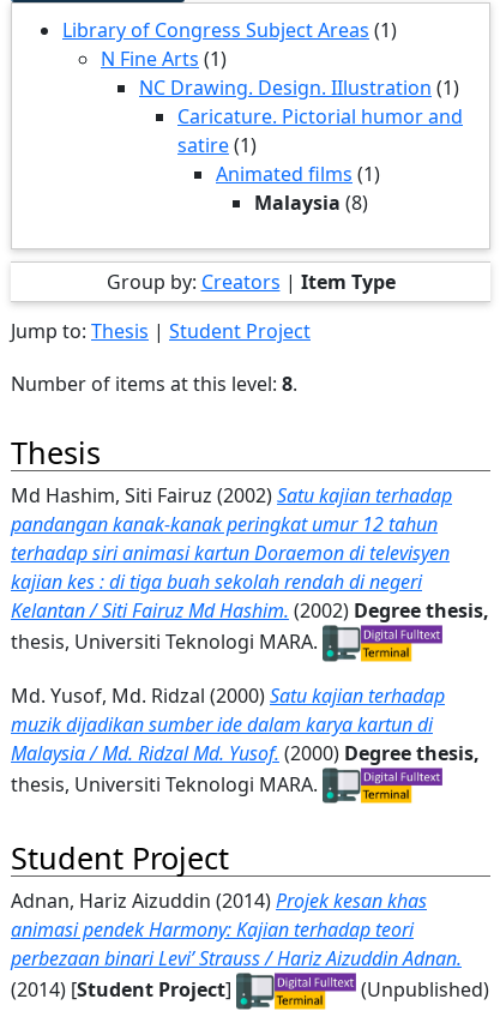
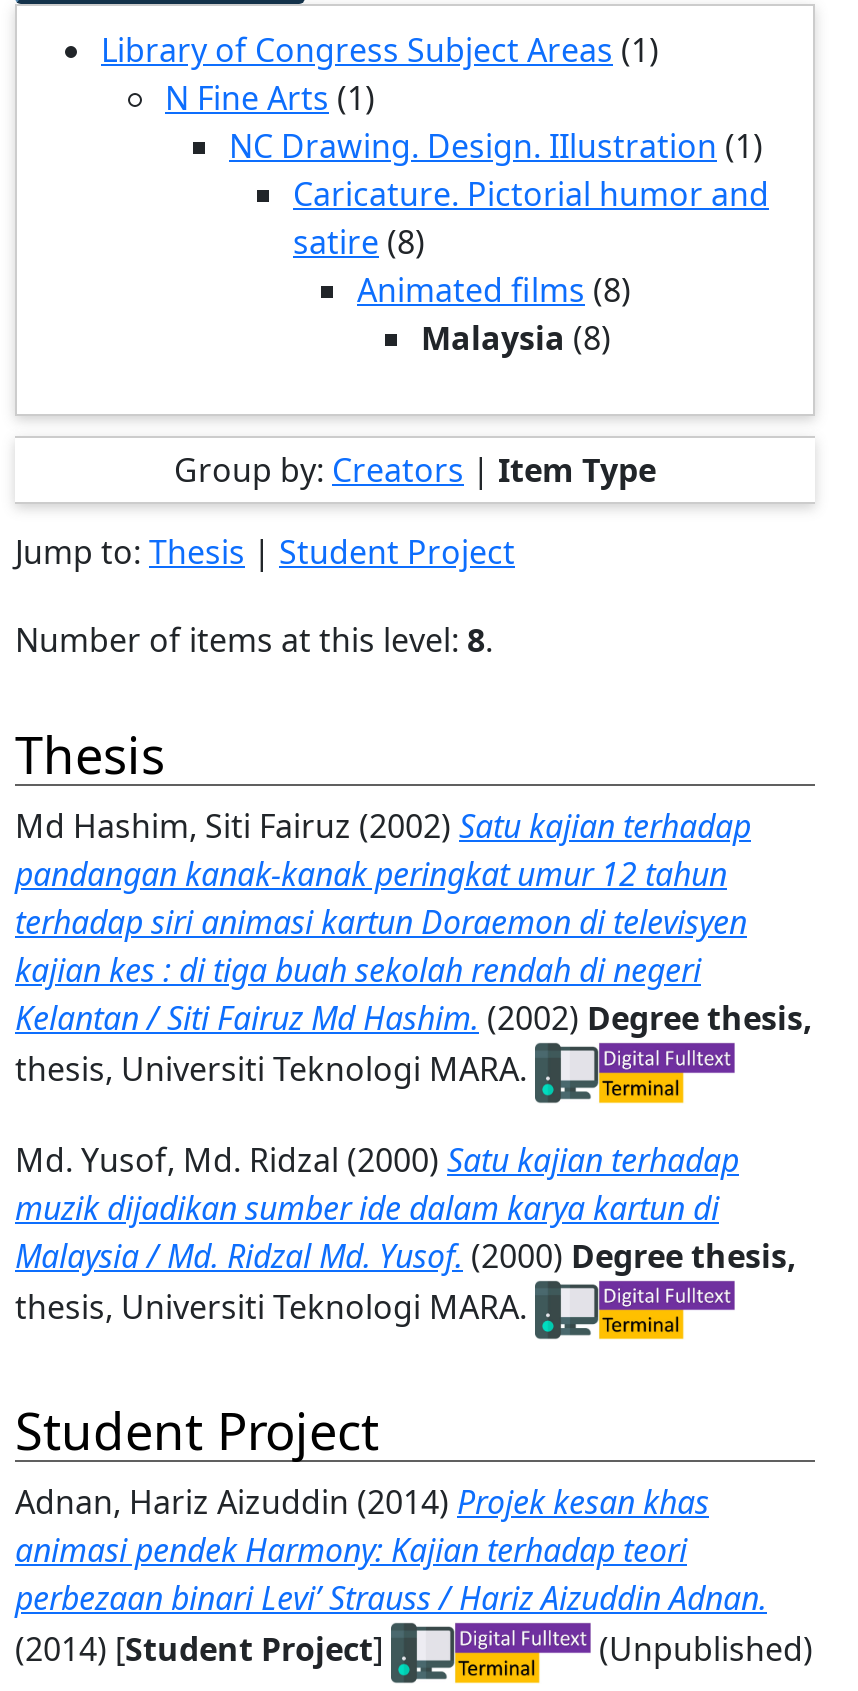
- satire (1)
+ satire (8)

- Animated films (1)
+ Animated films (8)
